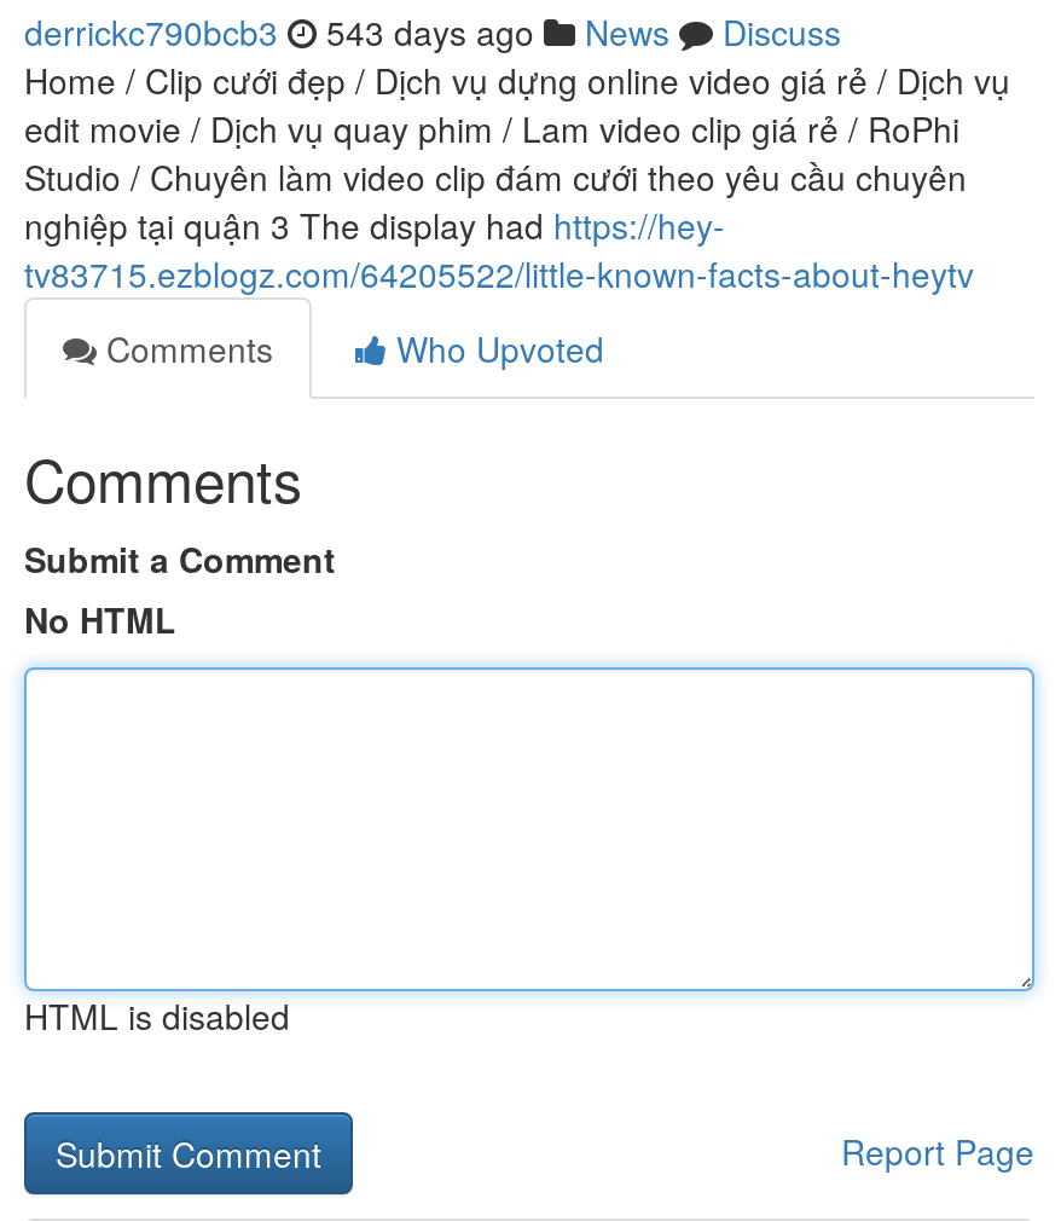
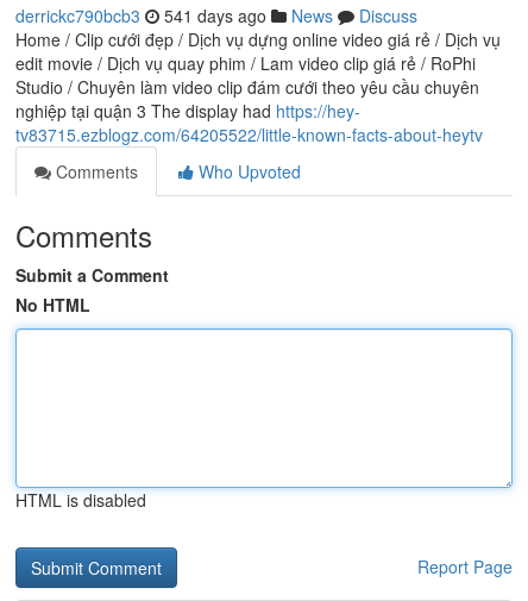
- derrickc790bcb3 543 days ago News Discuss
+ derrickc790bcb3 541 days ago News Discuss
